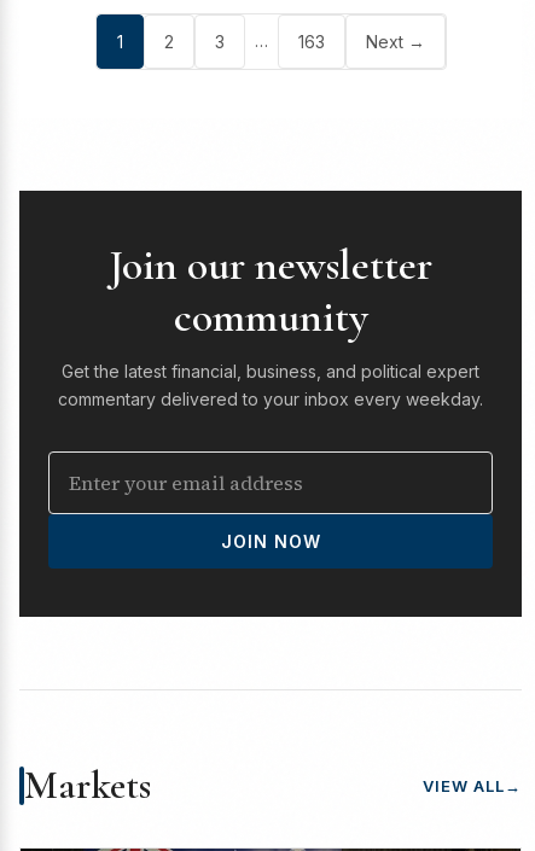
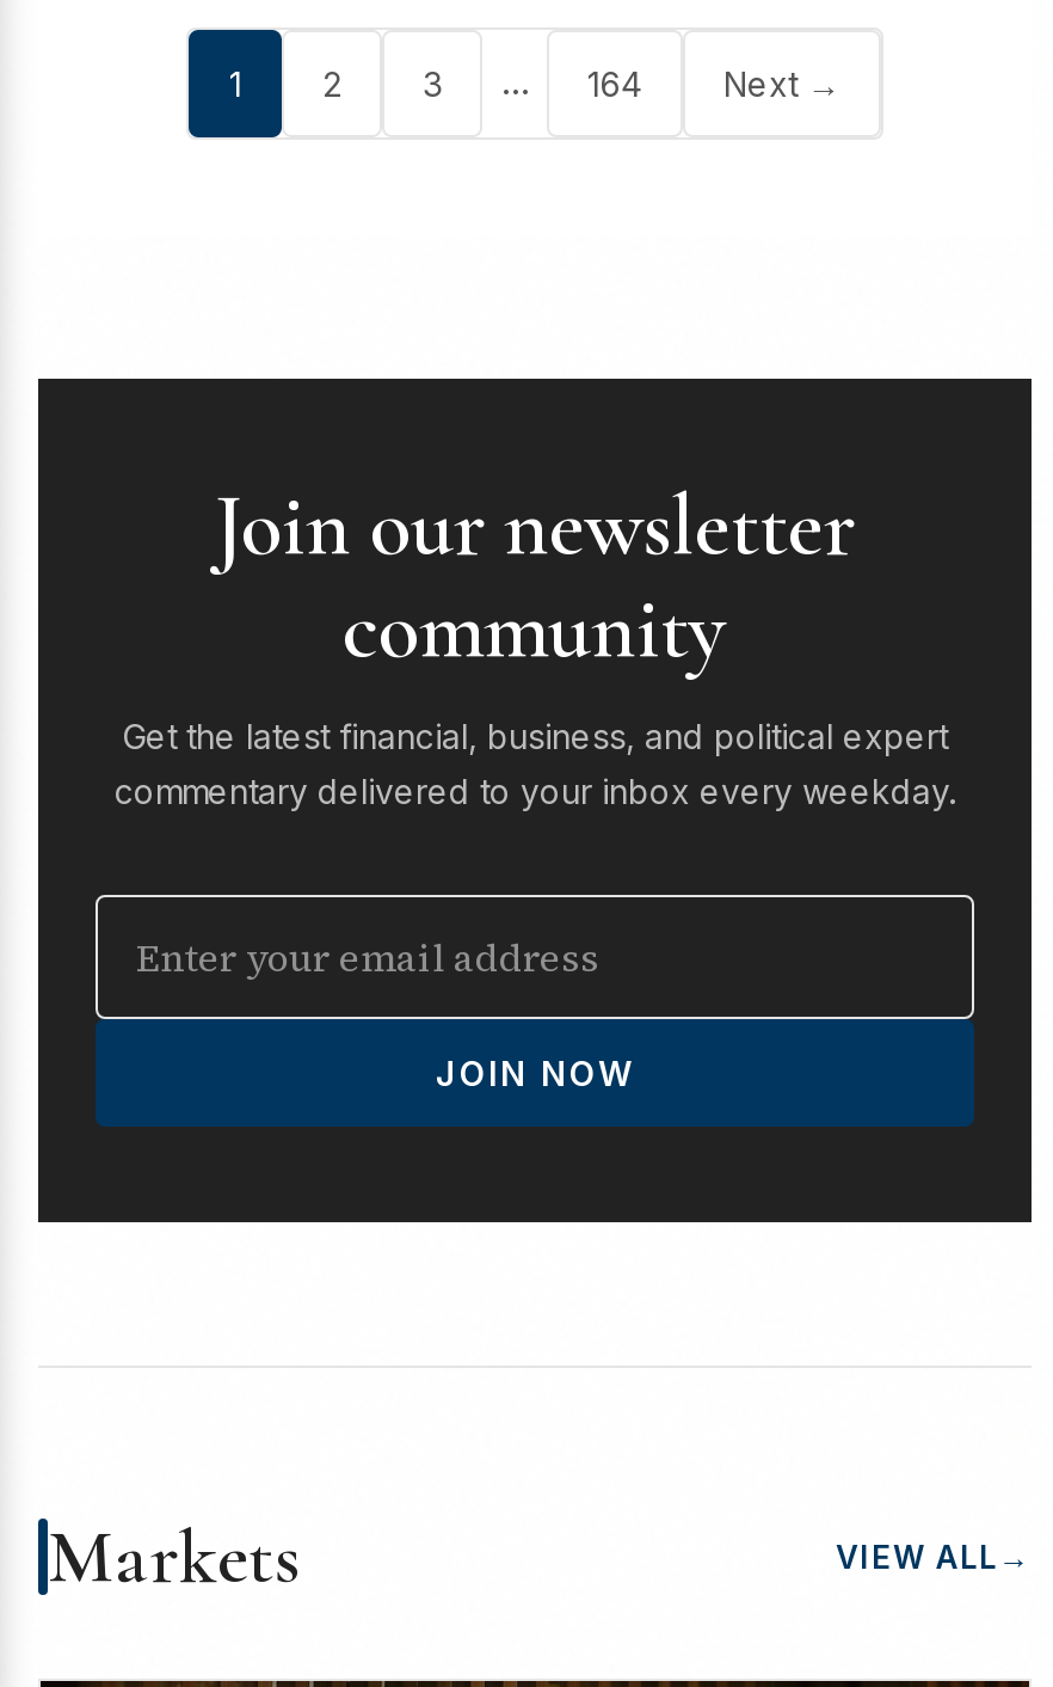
- 163
+ 164
